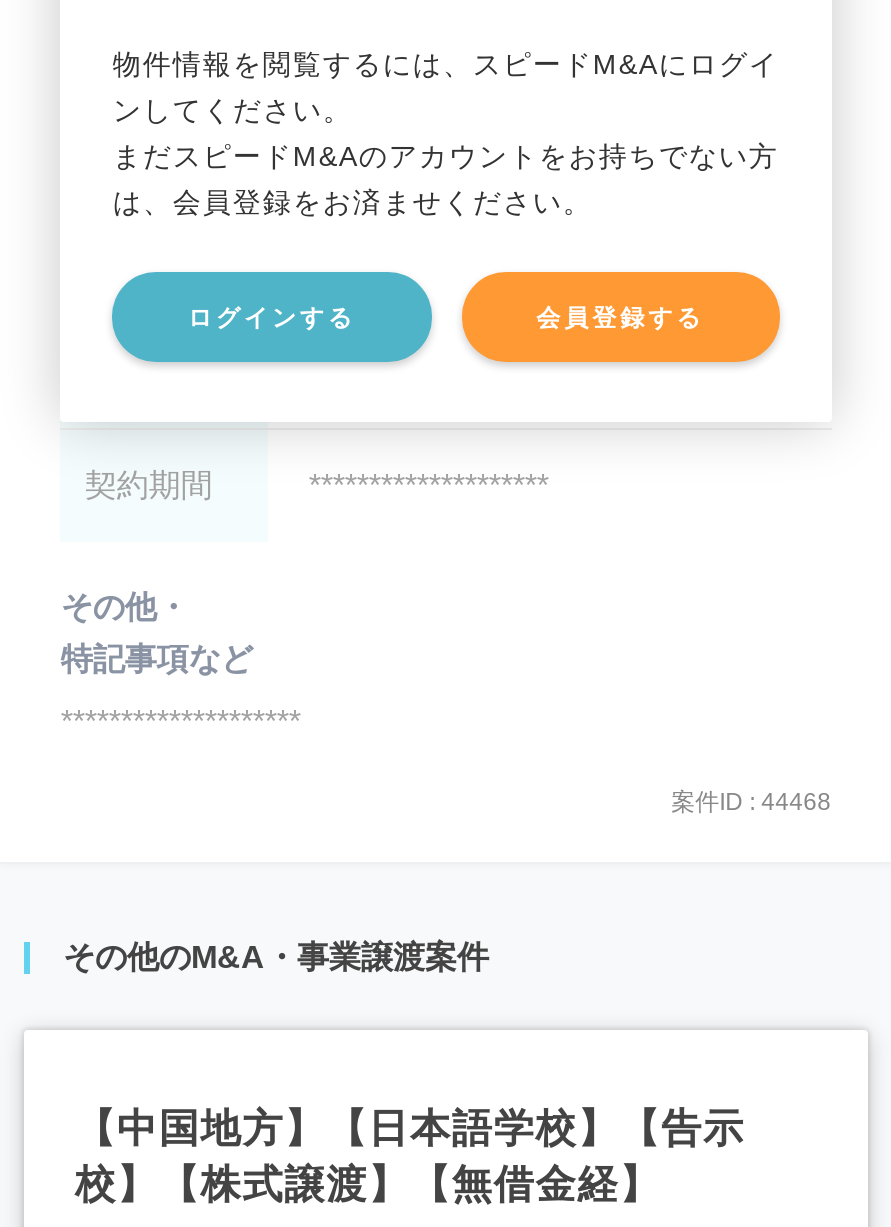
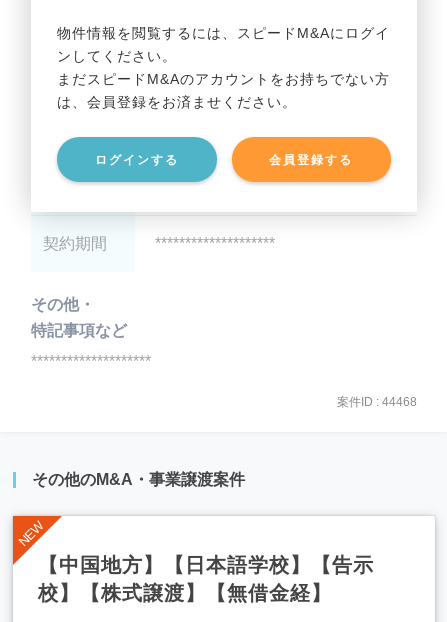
+ [image]
